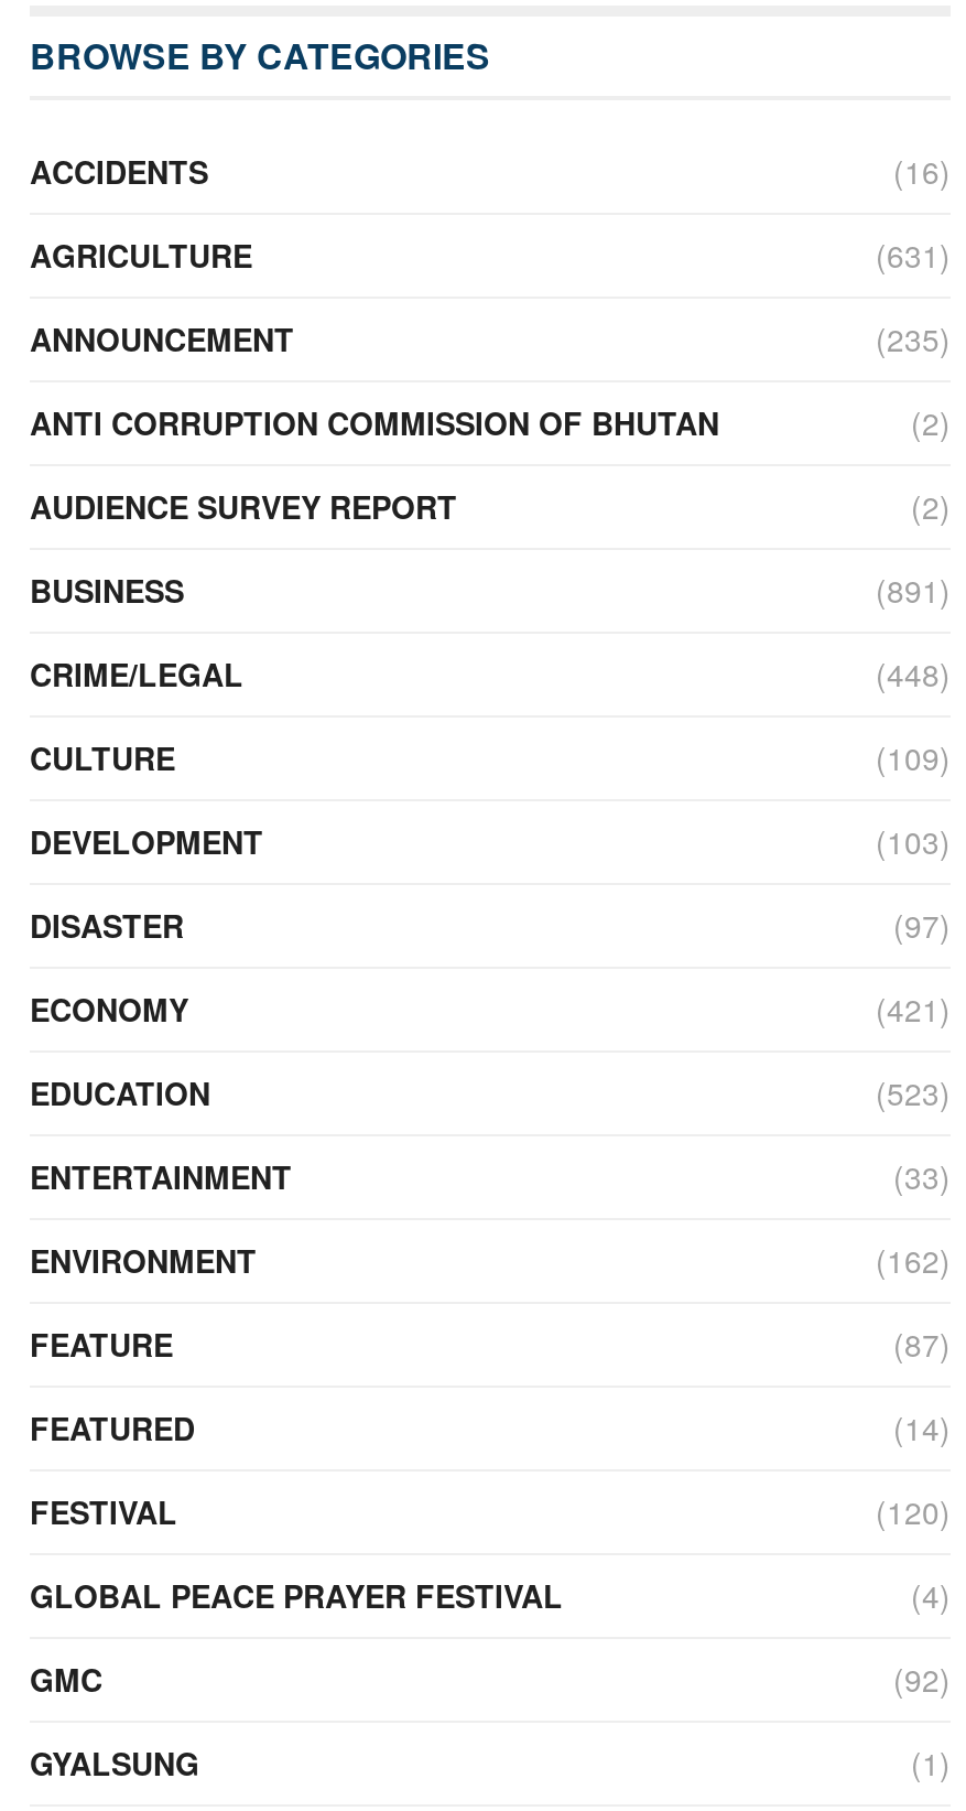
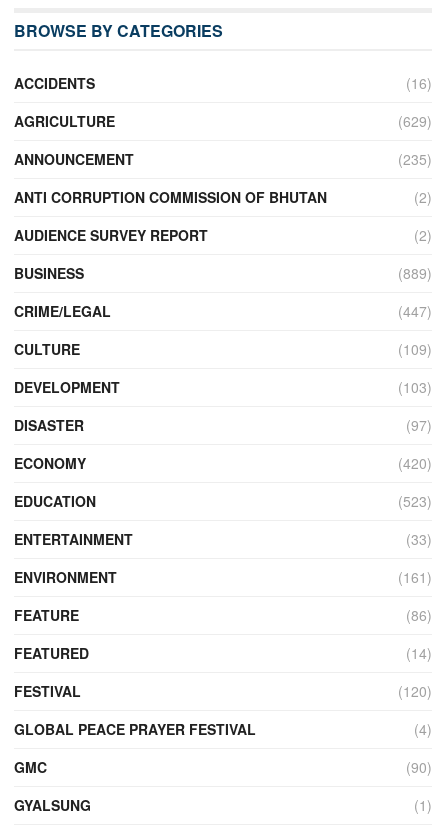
- (631)
+ (629)

- (891)
+ (889)

- (448)
+ (447)

- (421)
+ (420)

- (162)
+ (161)

- (87)
+ (86)

- (92)
+ (90)
